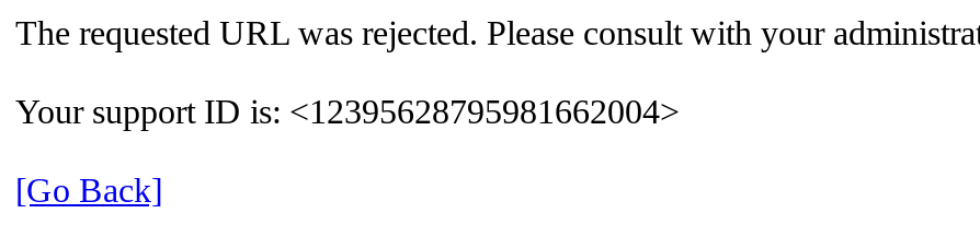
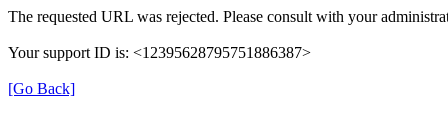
- Your support ID is: <12395628795981662004>
+ Your support ID is: <12395628795751886387>
